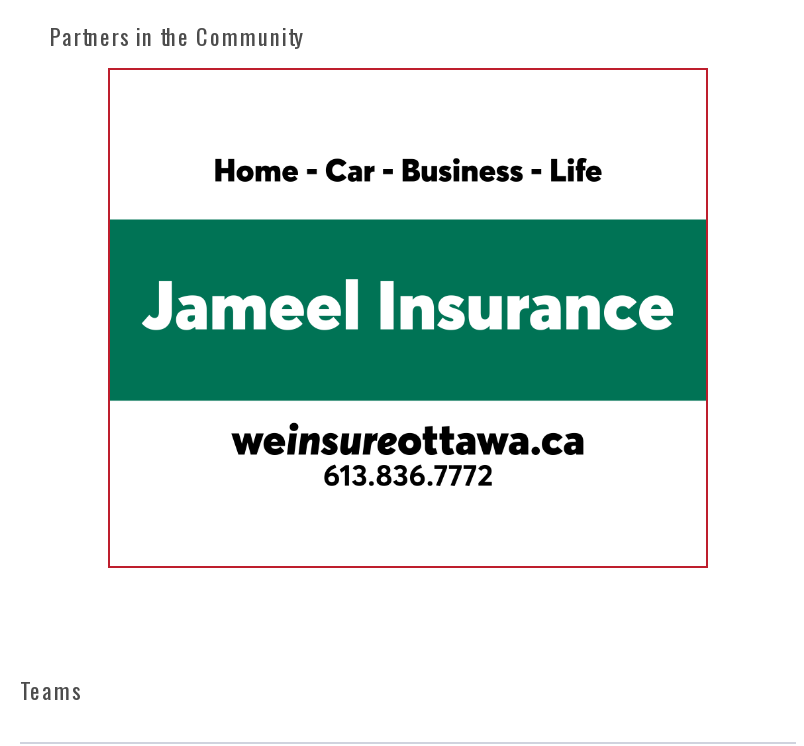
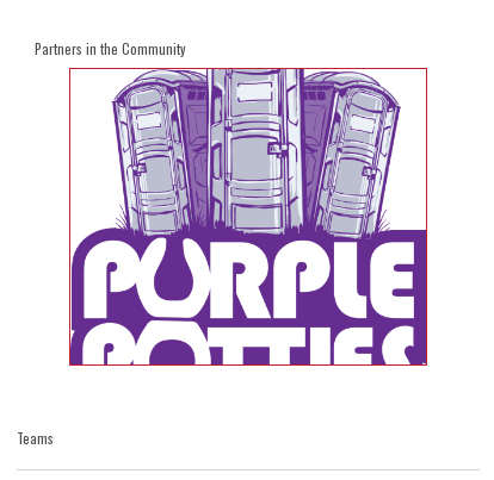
- [image]
+ [image]
